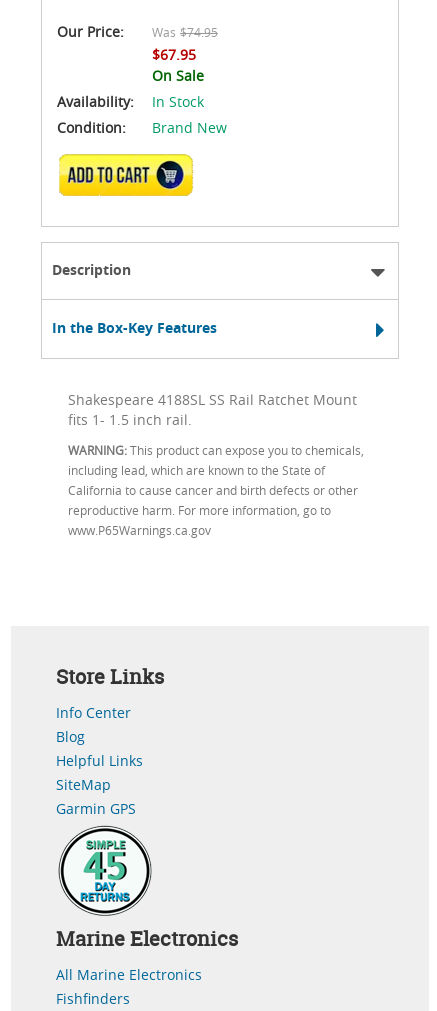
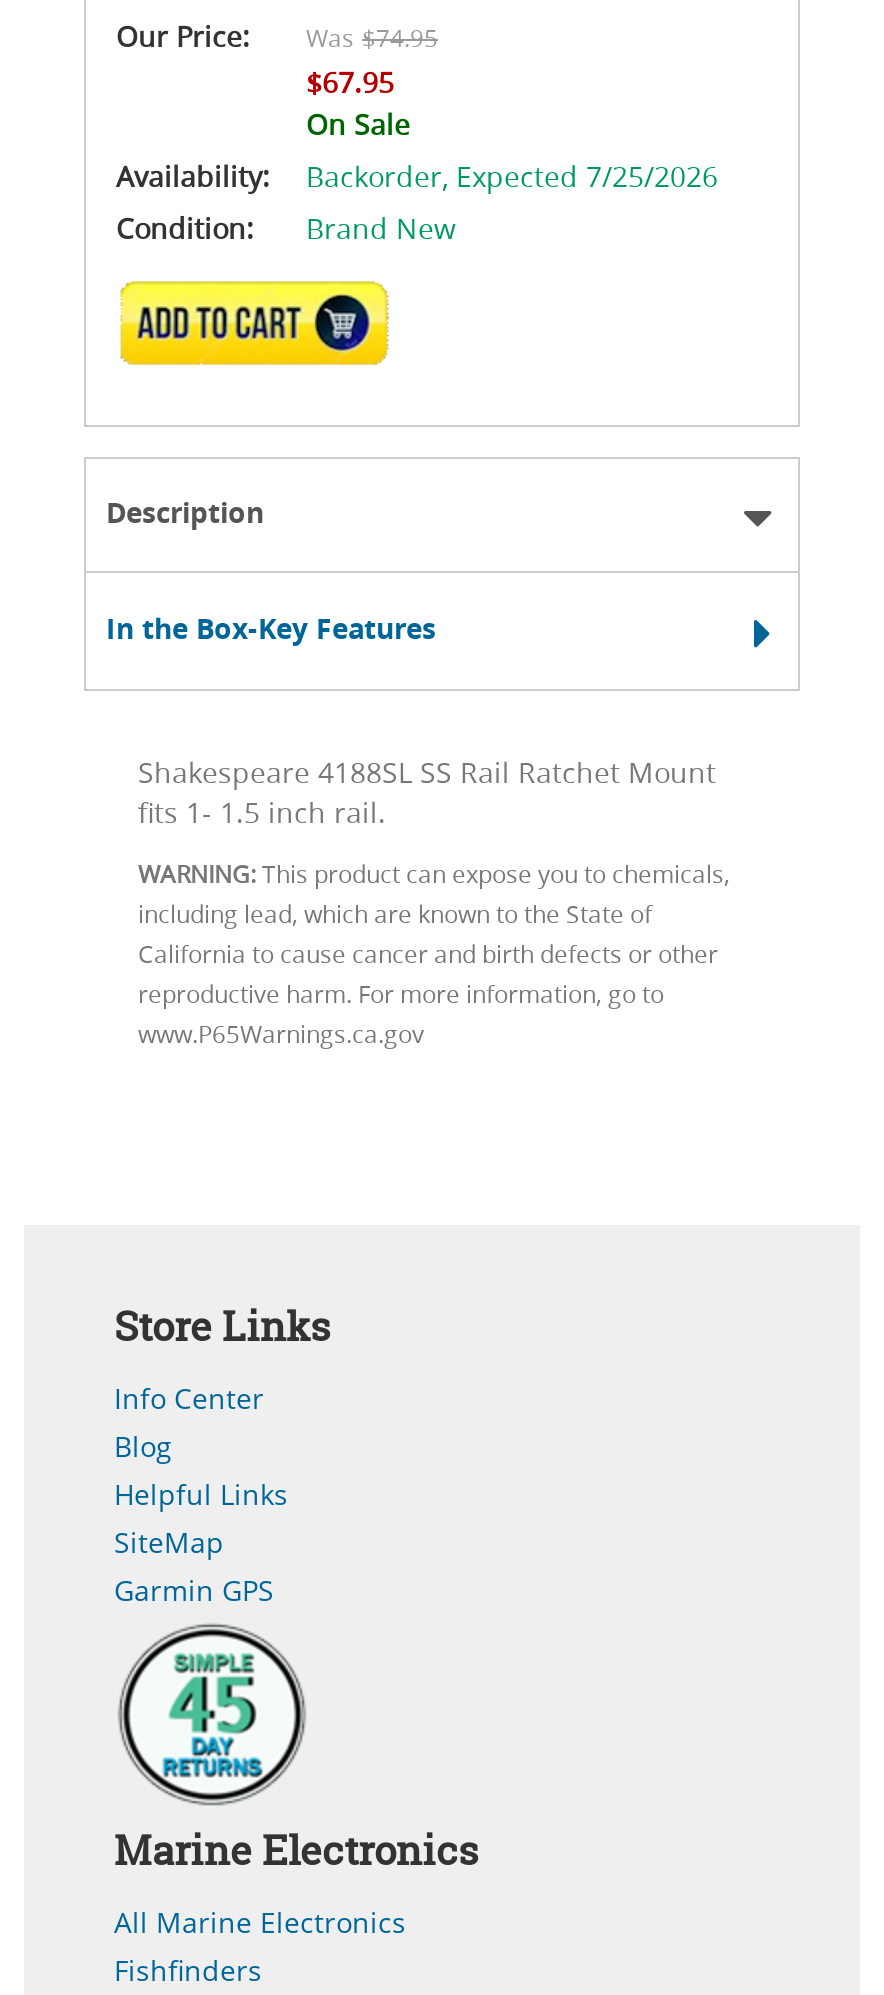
- In Stock
+ Backorder, Expected 7/25/2026
